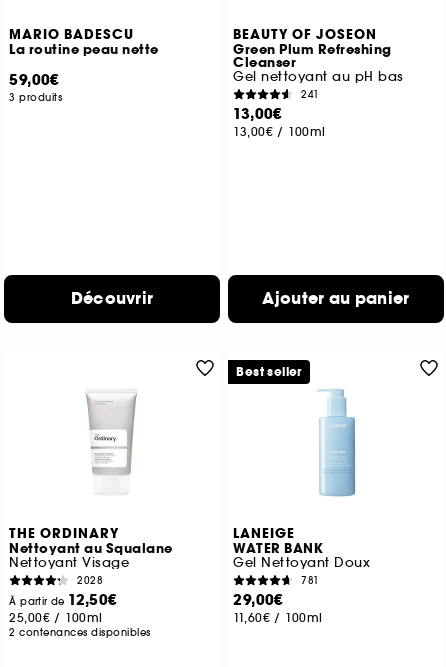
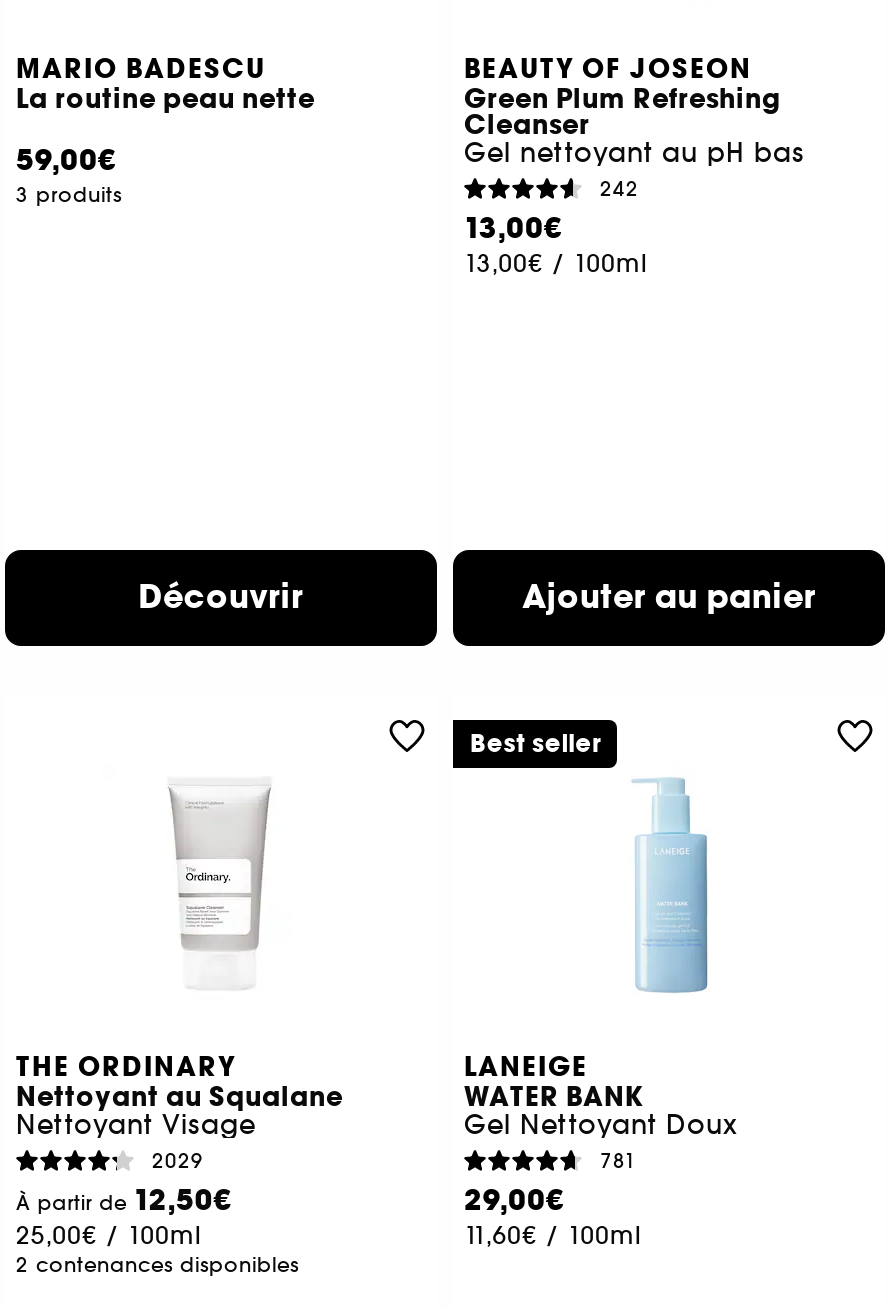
- 241
+ 242

- 2028
+ 2029
